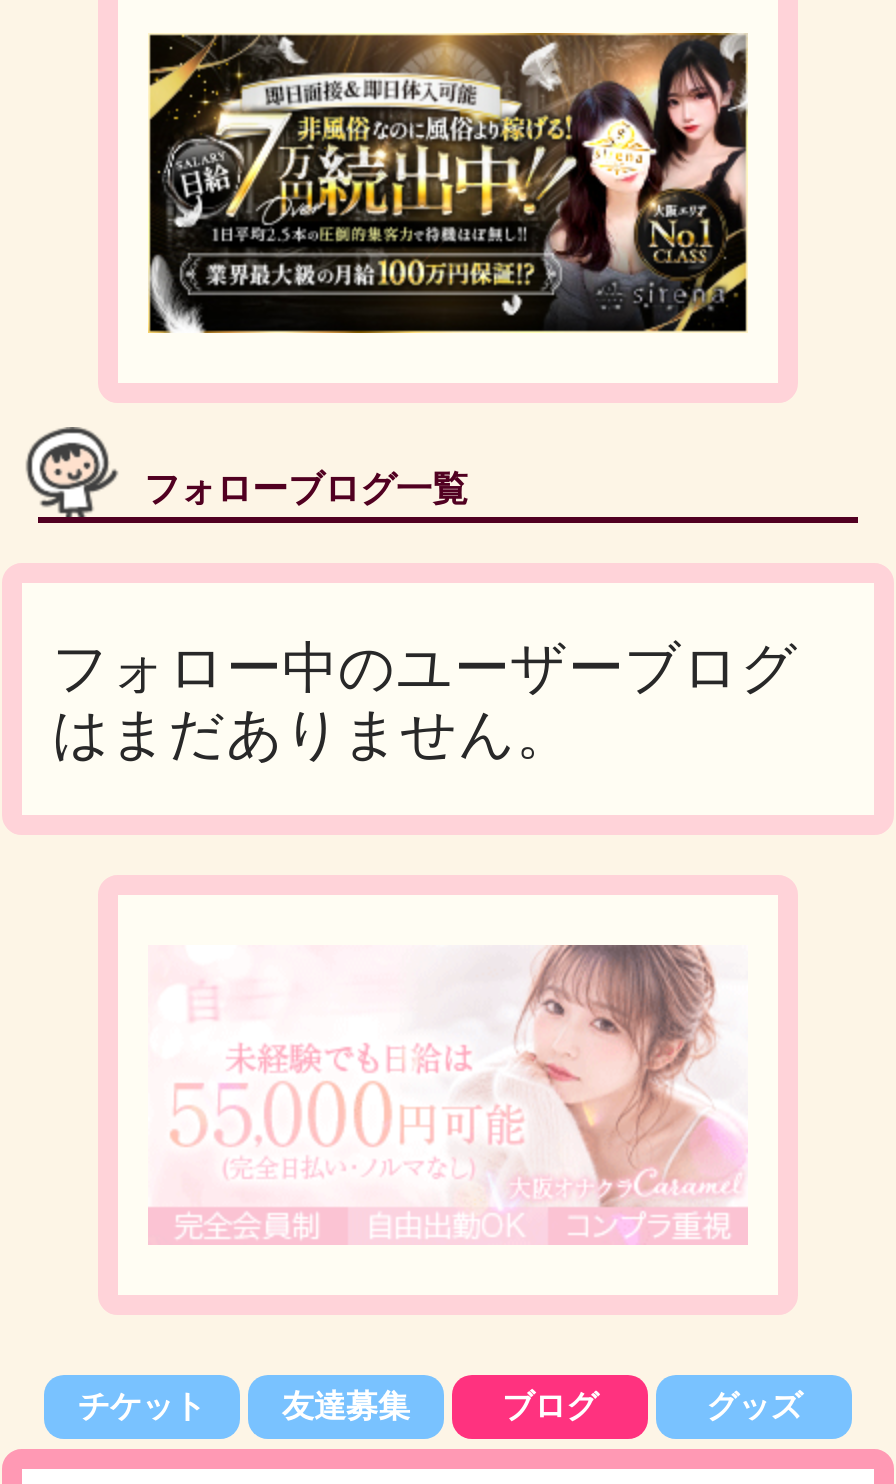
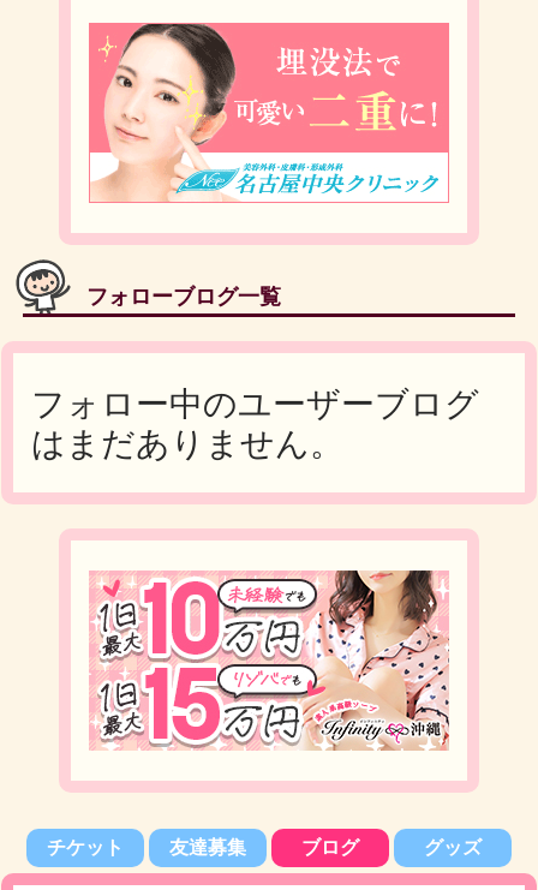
- [image]
+ [image]

- [image]
+ [image]
